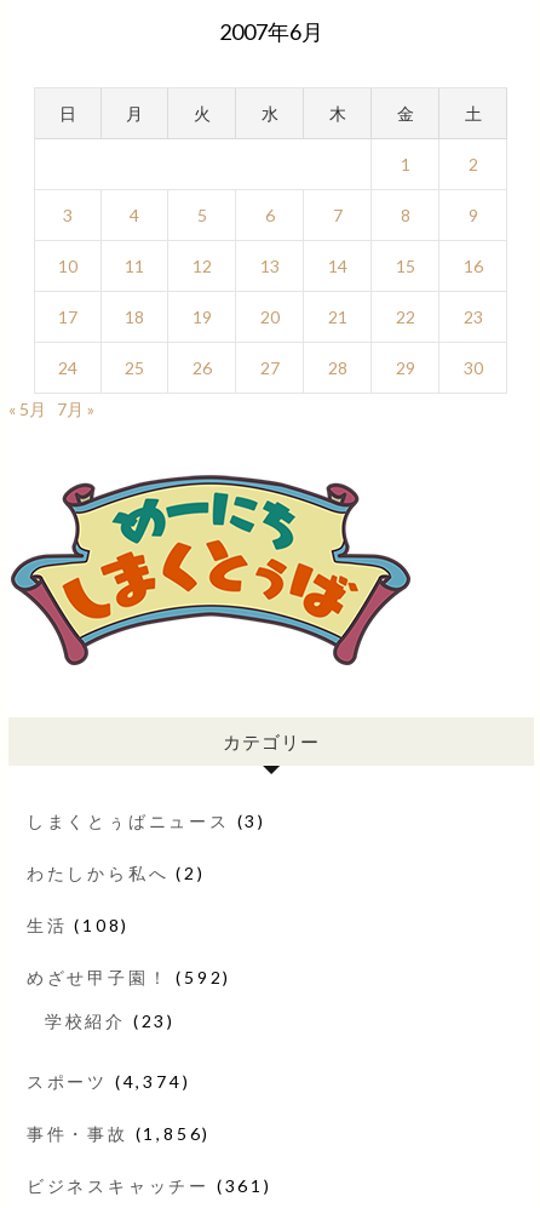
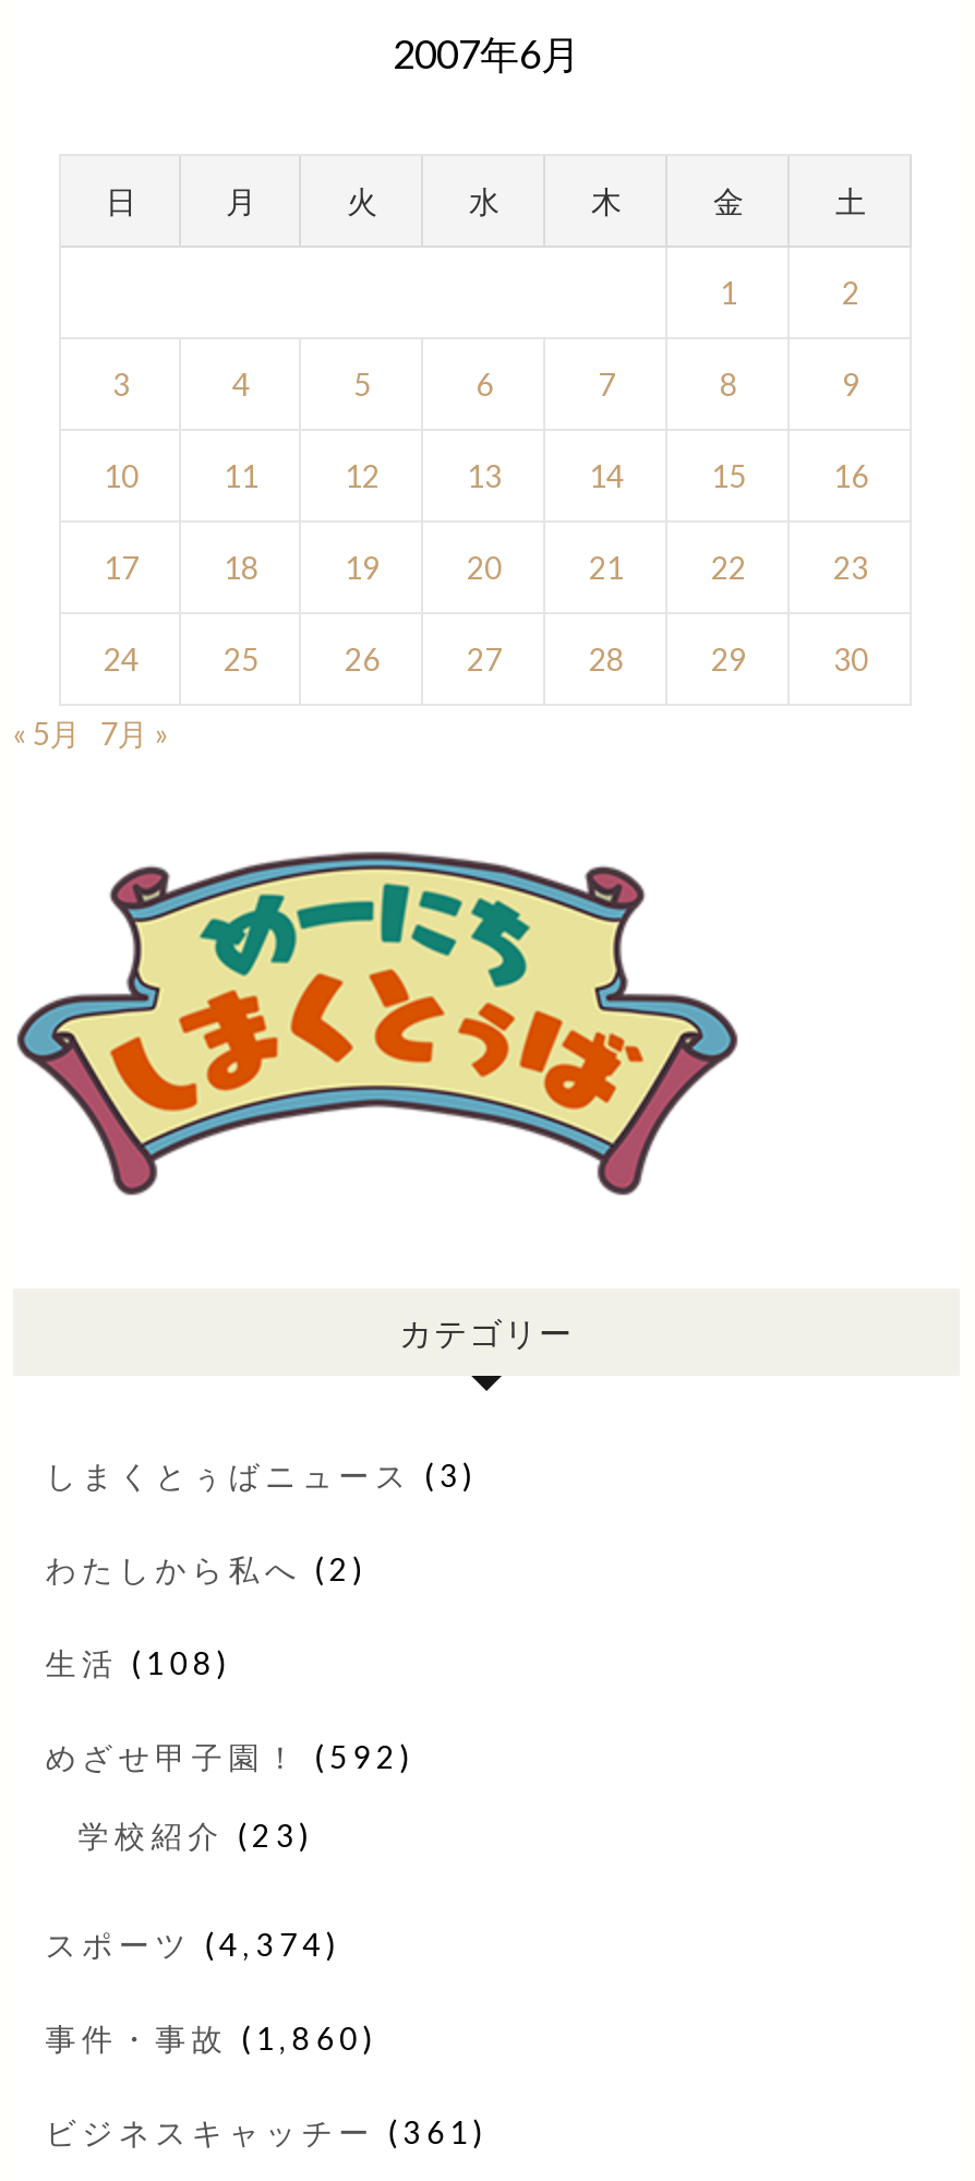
- 事件・事故(1,856)
+ 事件・事故(1,860)
